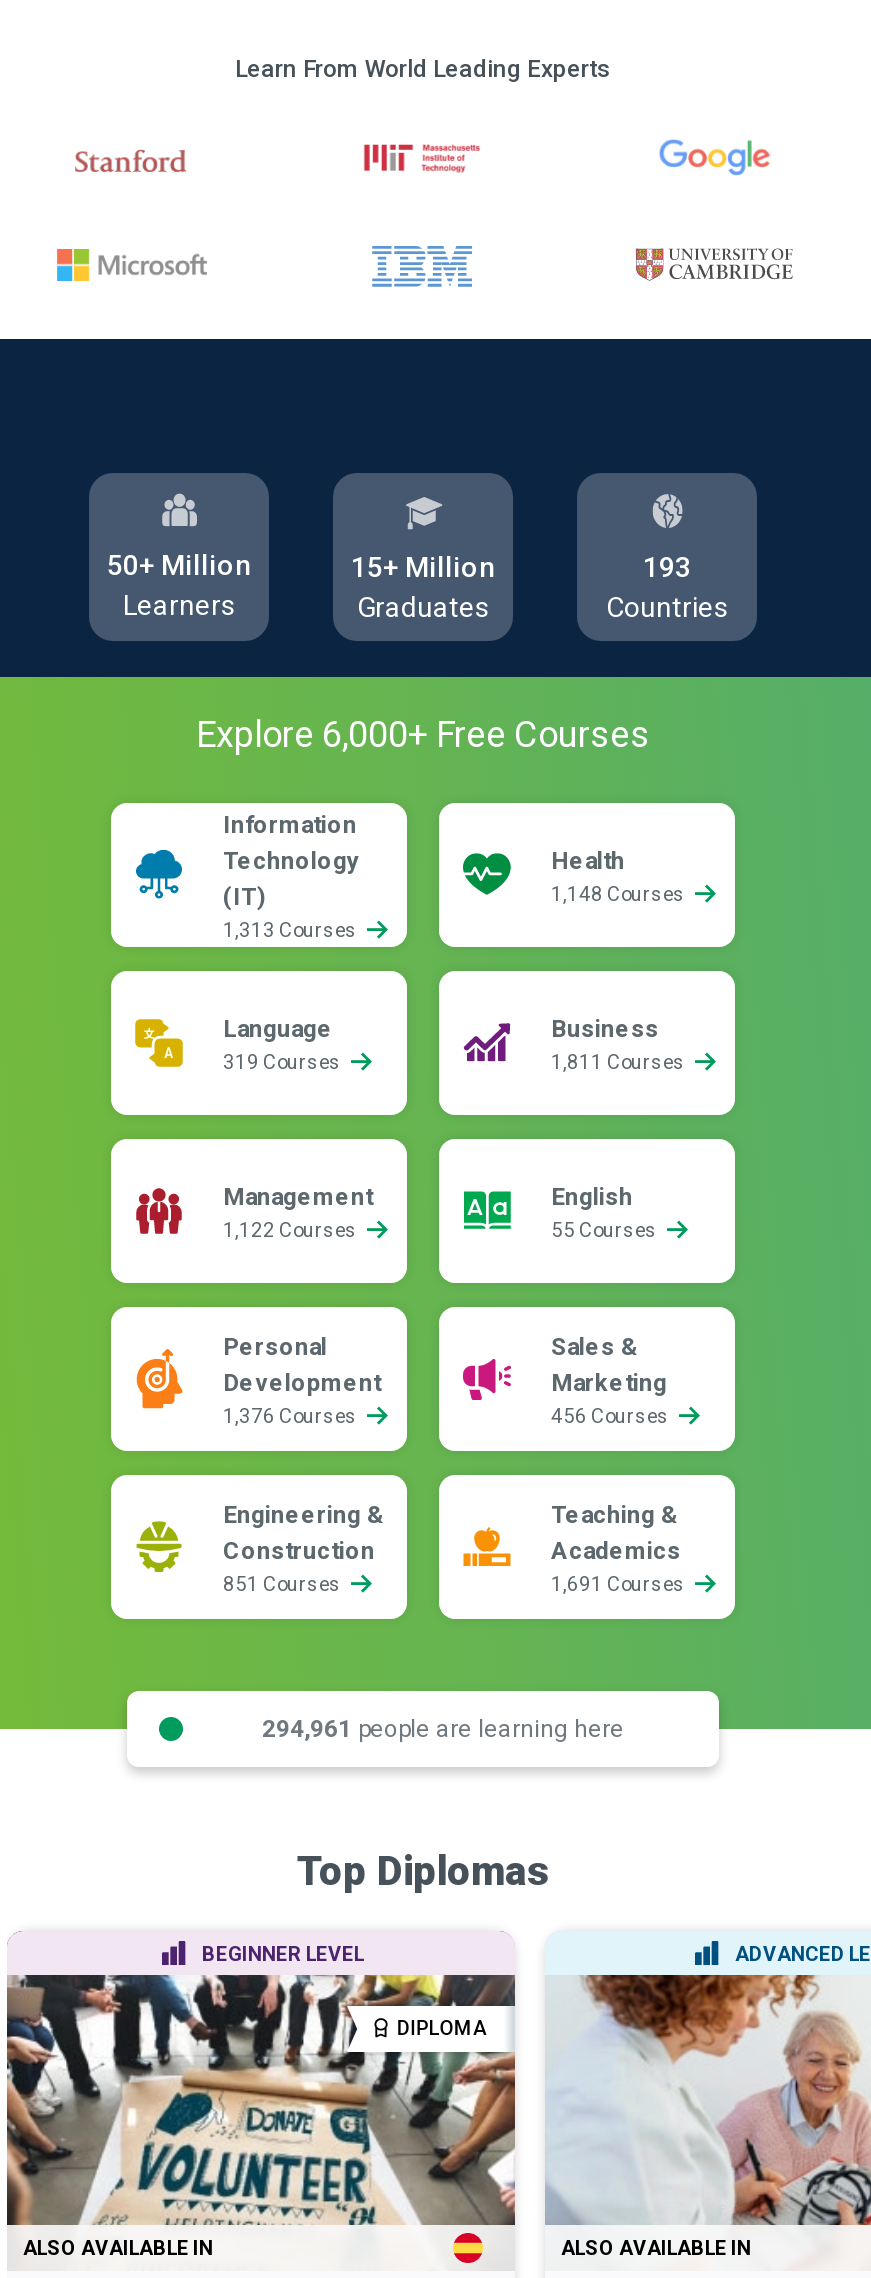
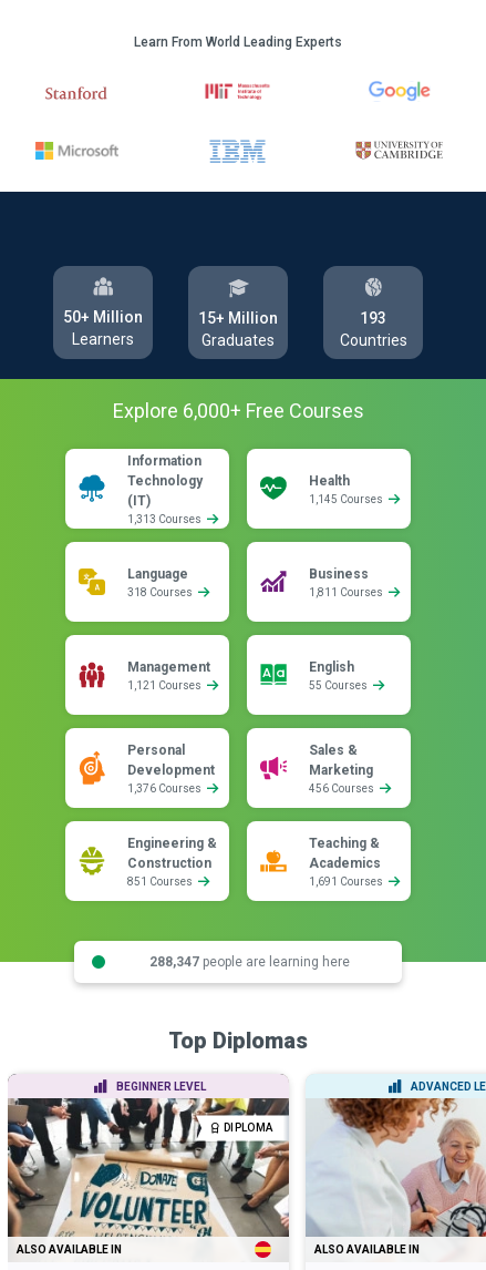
- 1,148 Courses
+ 1,145 Courses

- 319 Courses
+ 318 Courses

- 1,122 Courses
+ 1,121 Courses

- 294,961 people are learning here
+ 288,347 people are learning here
